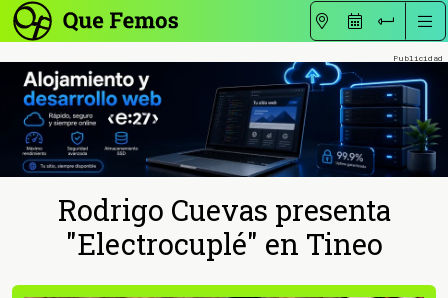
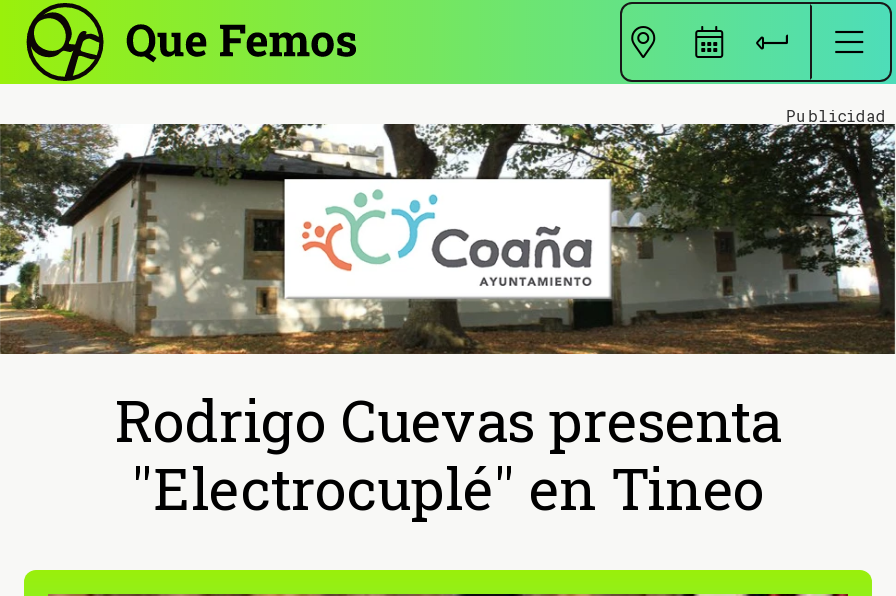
- [image]
+ [image]
